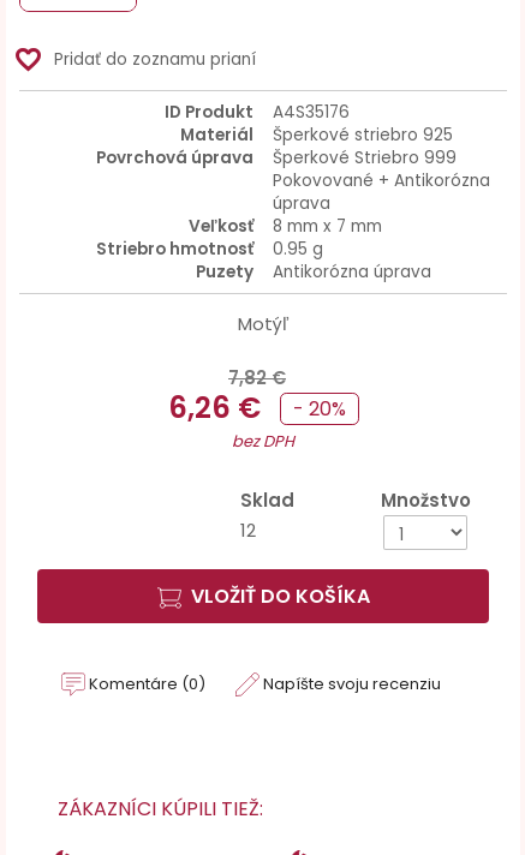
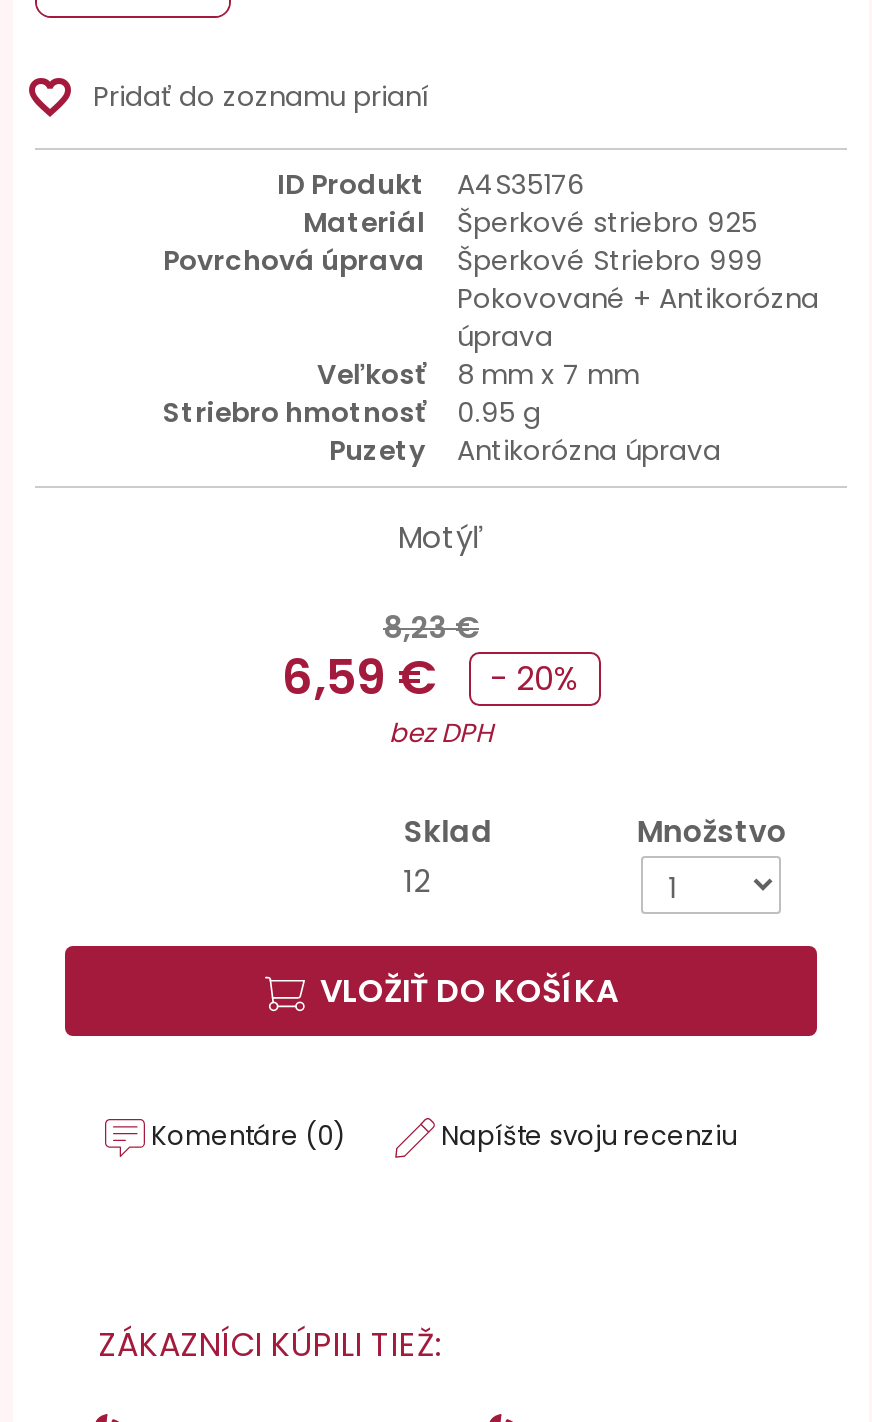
- 7,82 €
+ 8,23 €

- 6,26 € - 20%
+ 6,59 € - 20%
